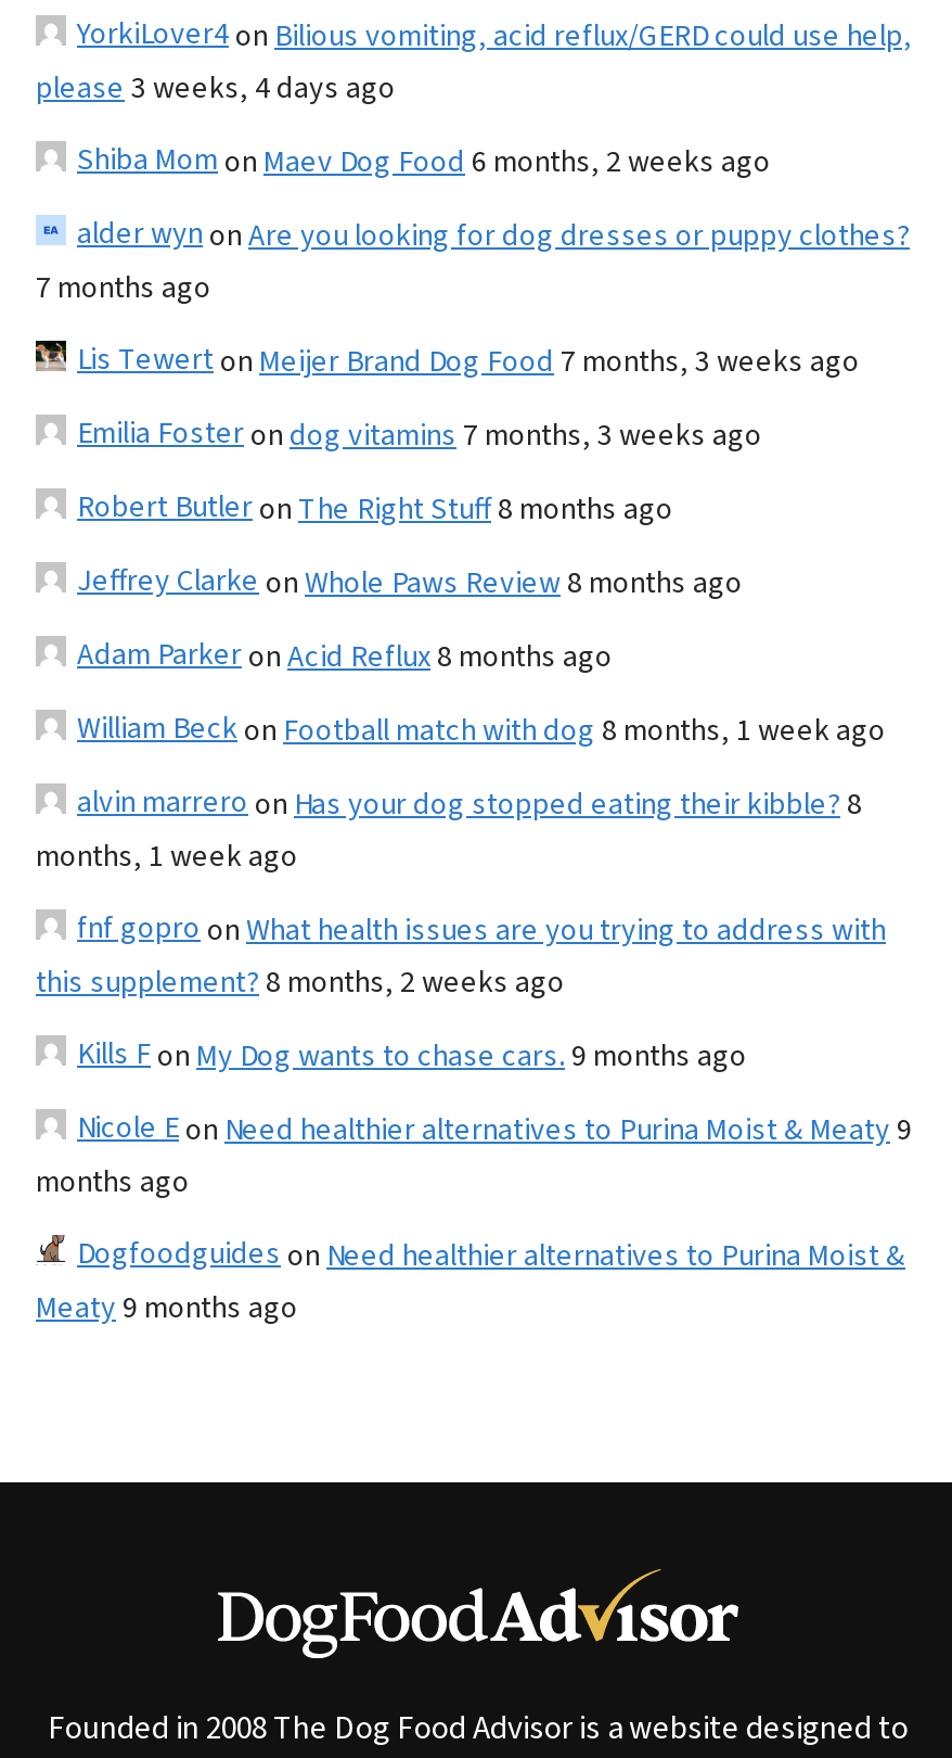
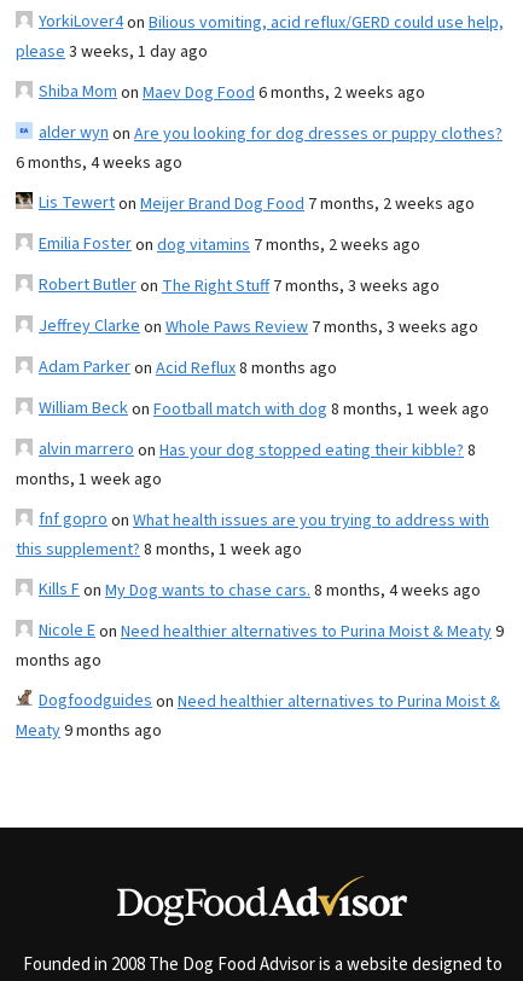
- please 3 weeks, 4 days ago
+ please 3 weeks, 1 day ago

- 7 months ago
+ 6 months, 4 weeks ago

- Lis Tewerton Meijer Brand Dog Food 7 months, 3 weeks ago
+ Lis Tewerton Meijer Brand Dog Food 7 months, 2 weeks ago

- Emilia Fosteron dog vitamins 7 months, 3 weeks ago
+ Emilia Fosteron dog vitamins 7 months, 2 weeks ago

- Robert Butleron The Right Stuff 8 months ago
+ Robert Butleron The Right Stuff 7 months, 3 weeks ago

- Jeffrey Clarkeon Whole Paws Review 8 months ago
+ Jeffrey Clarkeon Whole Paws Review 7 months, 3 weeks ago

- this supplement? 8 months, 2 weeks ago
+ this supplement? 8 months, 1 week ago

- Kills Fon My Dog wants to chase cars. 9 months ago
+ Kills Fon My Dog wants to chase cars. 8 months, 4 weeks ago
